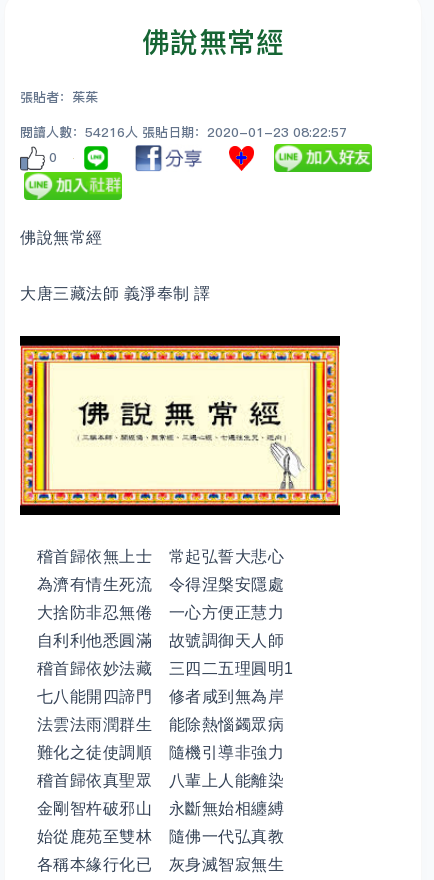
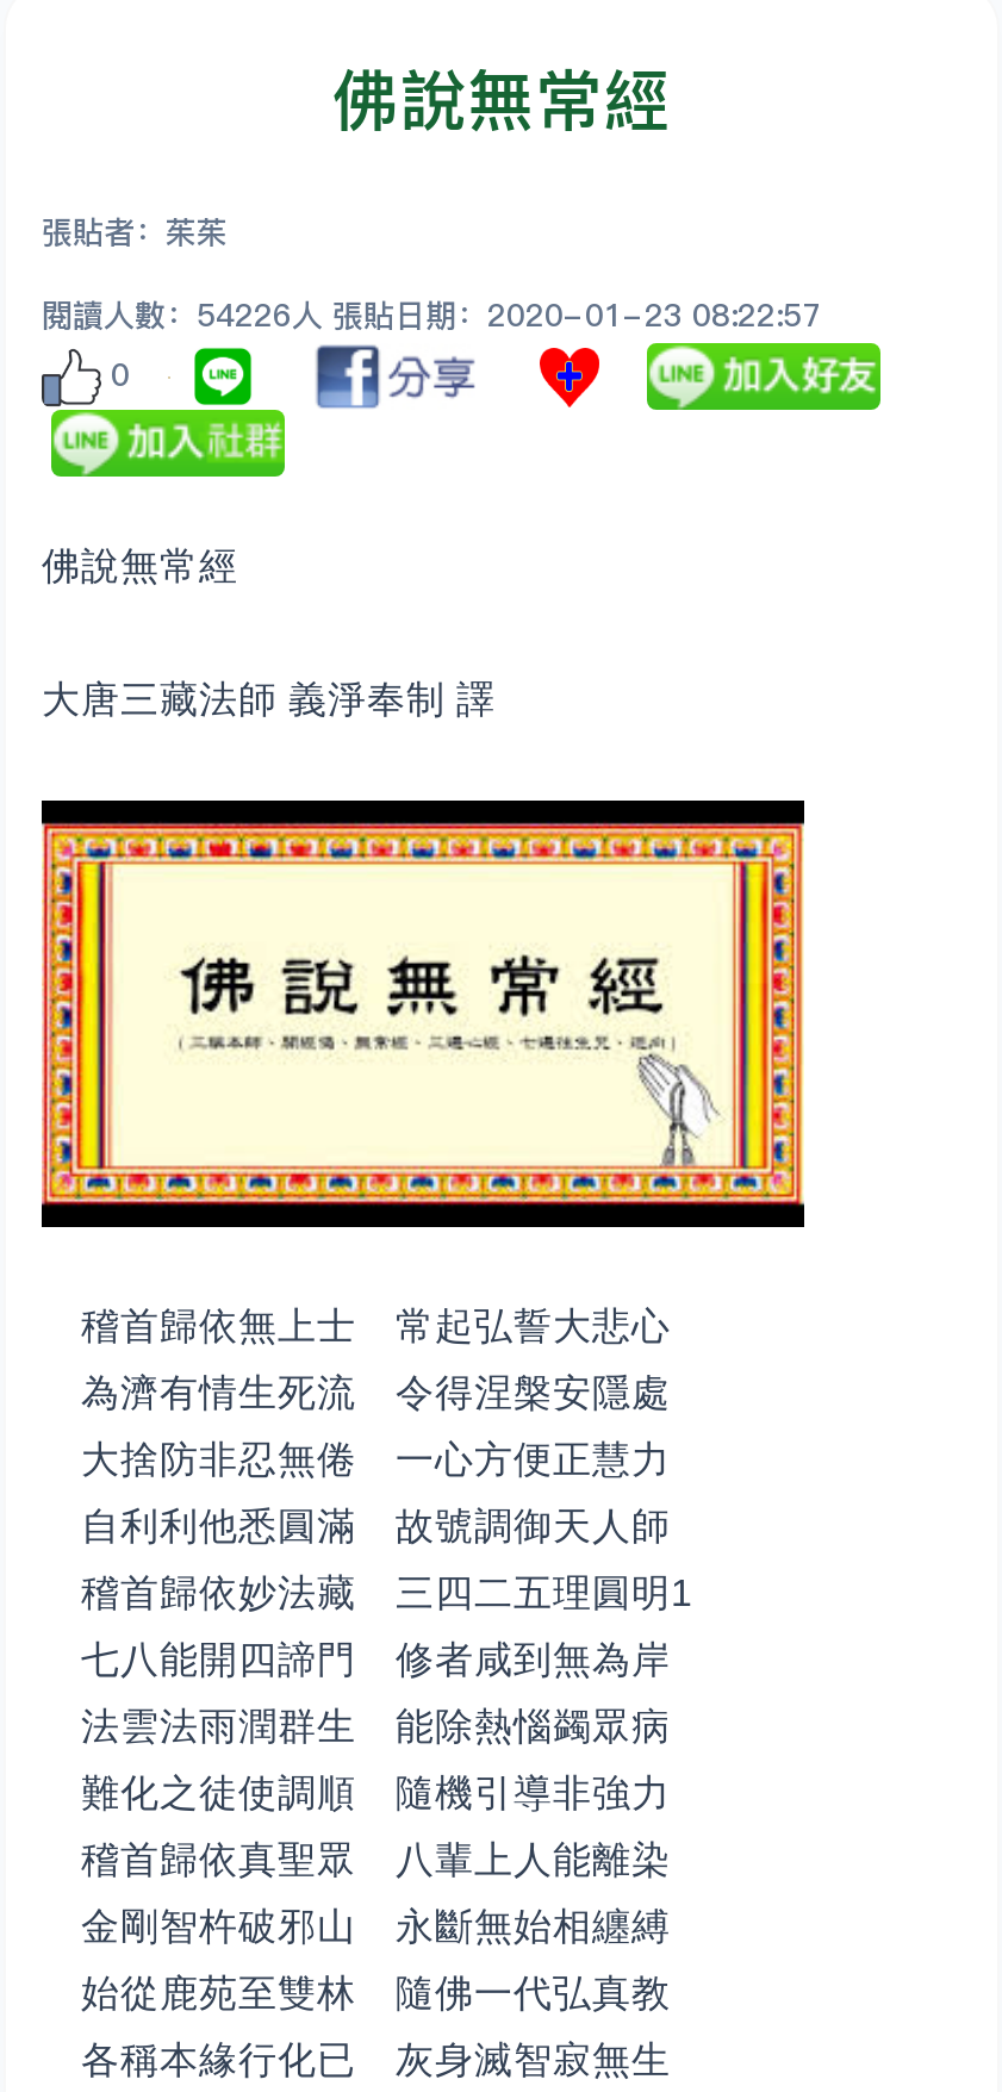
- 閱讀人數：54216人 張貼日期：2020-01-23 08:22:57
+ 閱讀人數：54226人 張貼日期：2020-01-23 08:22:57
